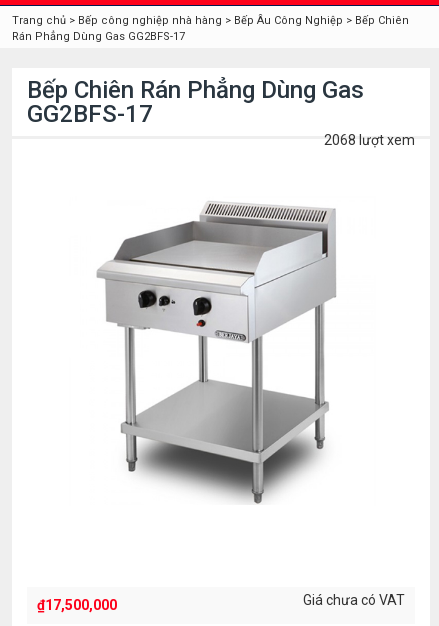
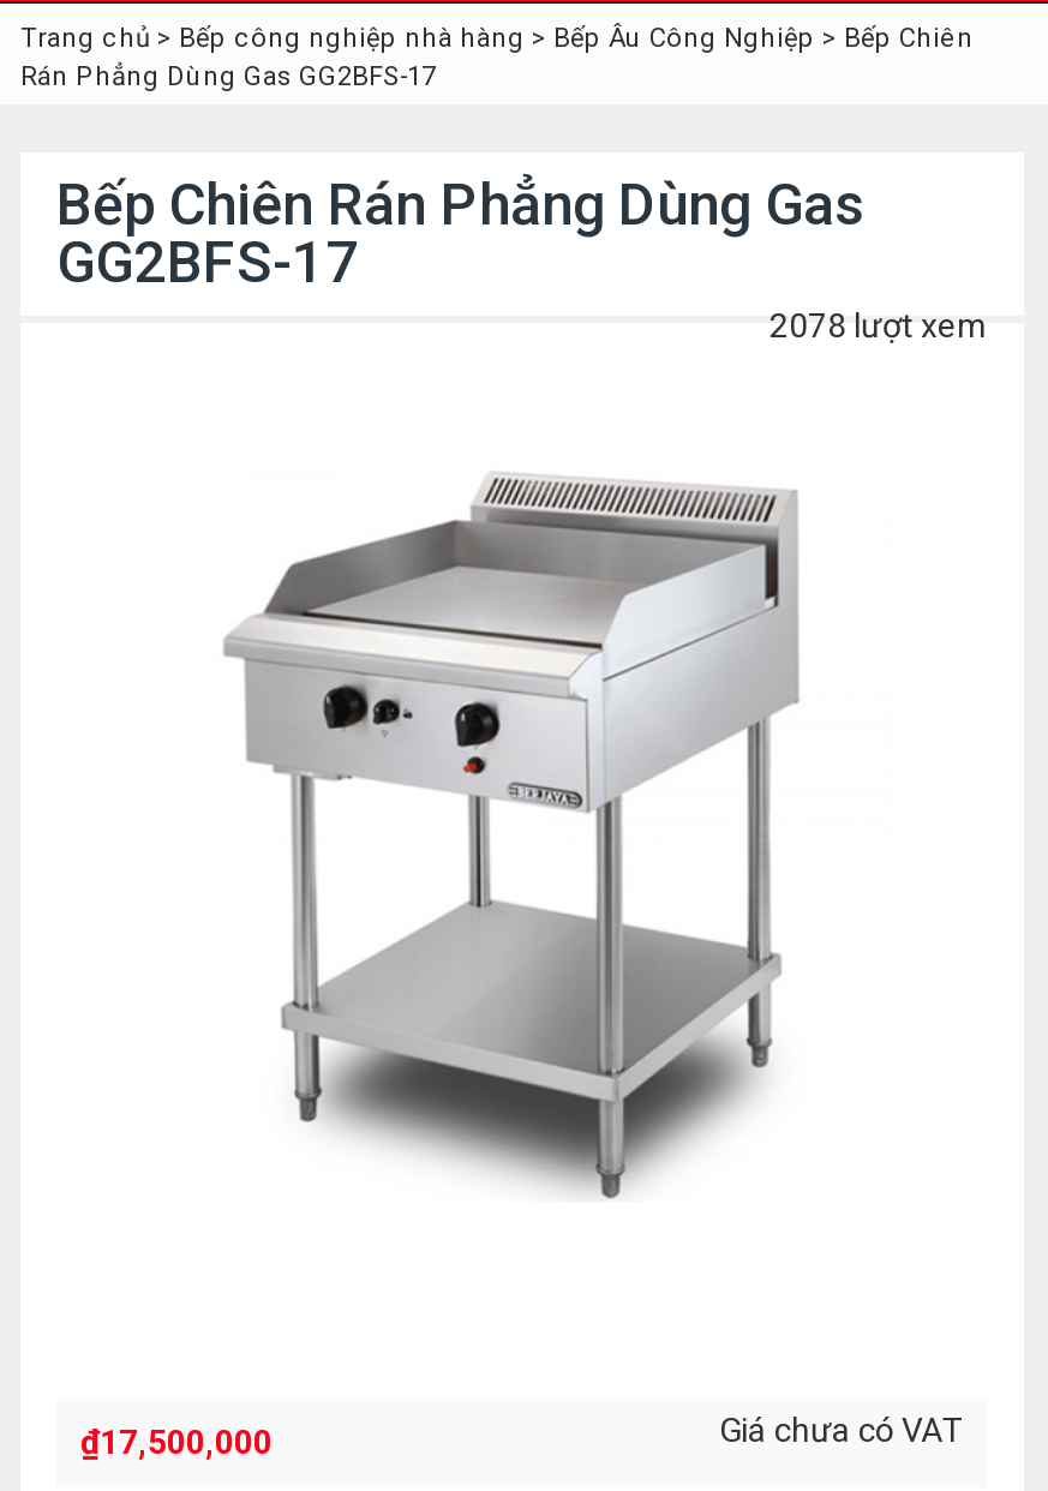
- 2068 lượt xem
+ 2078 lượt xem
